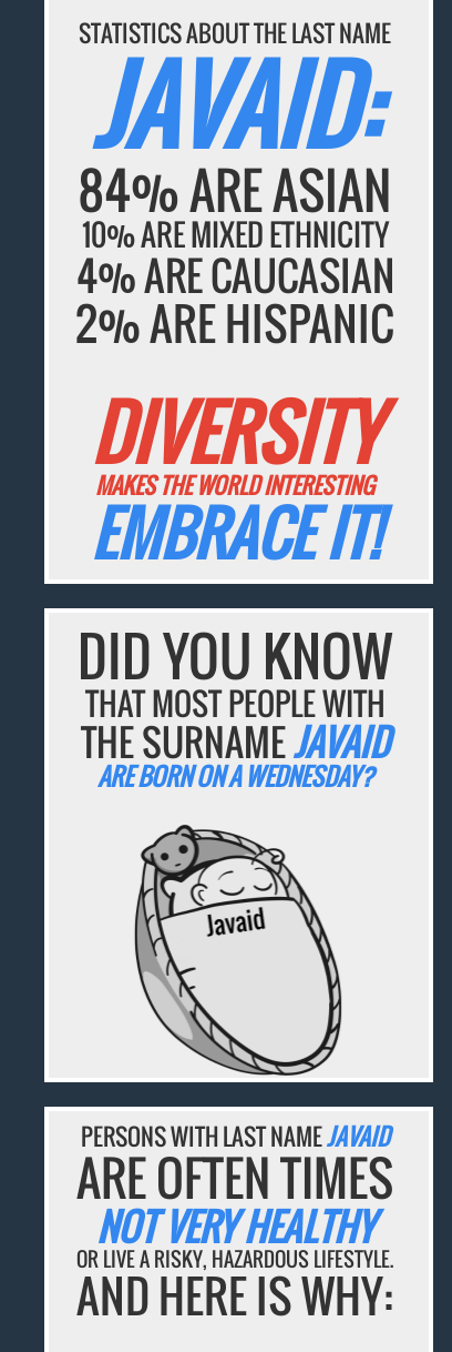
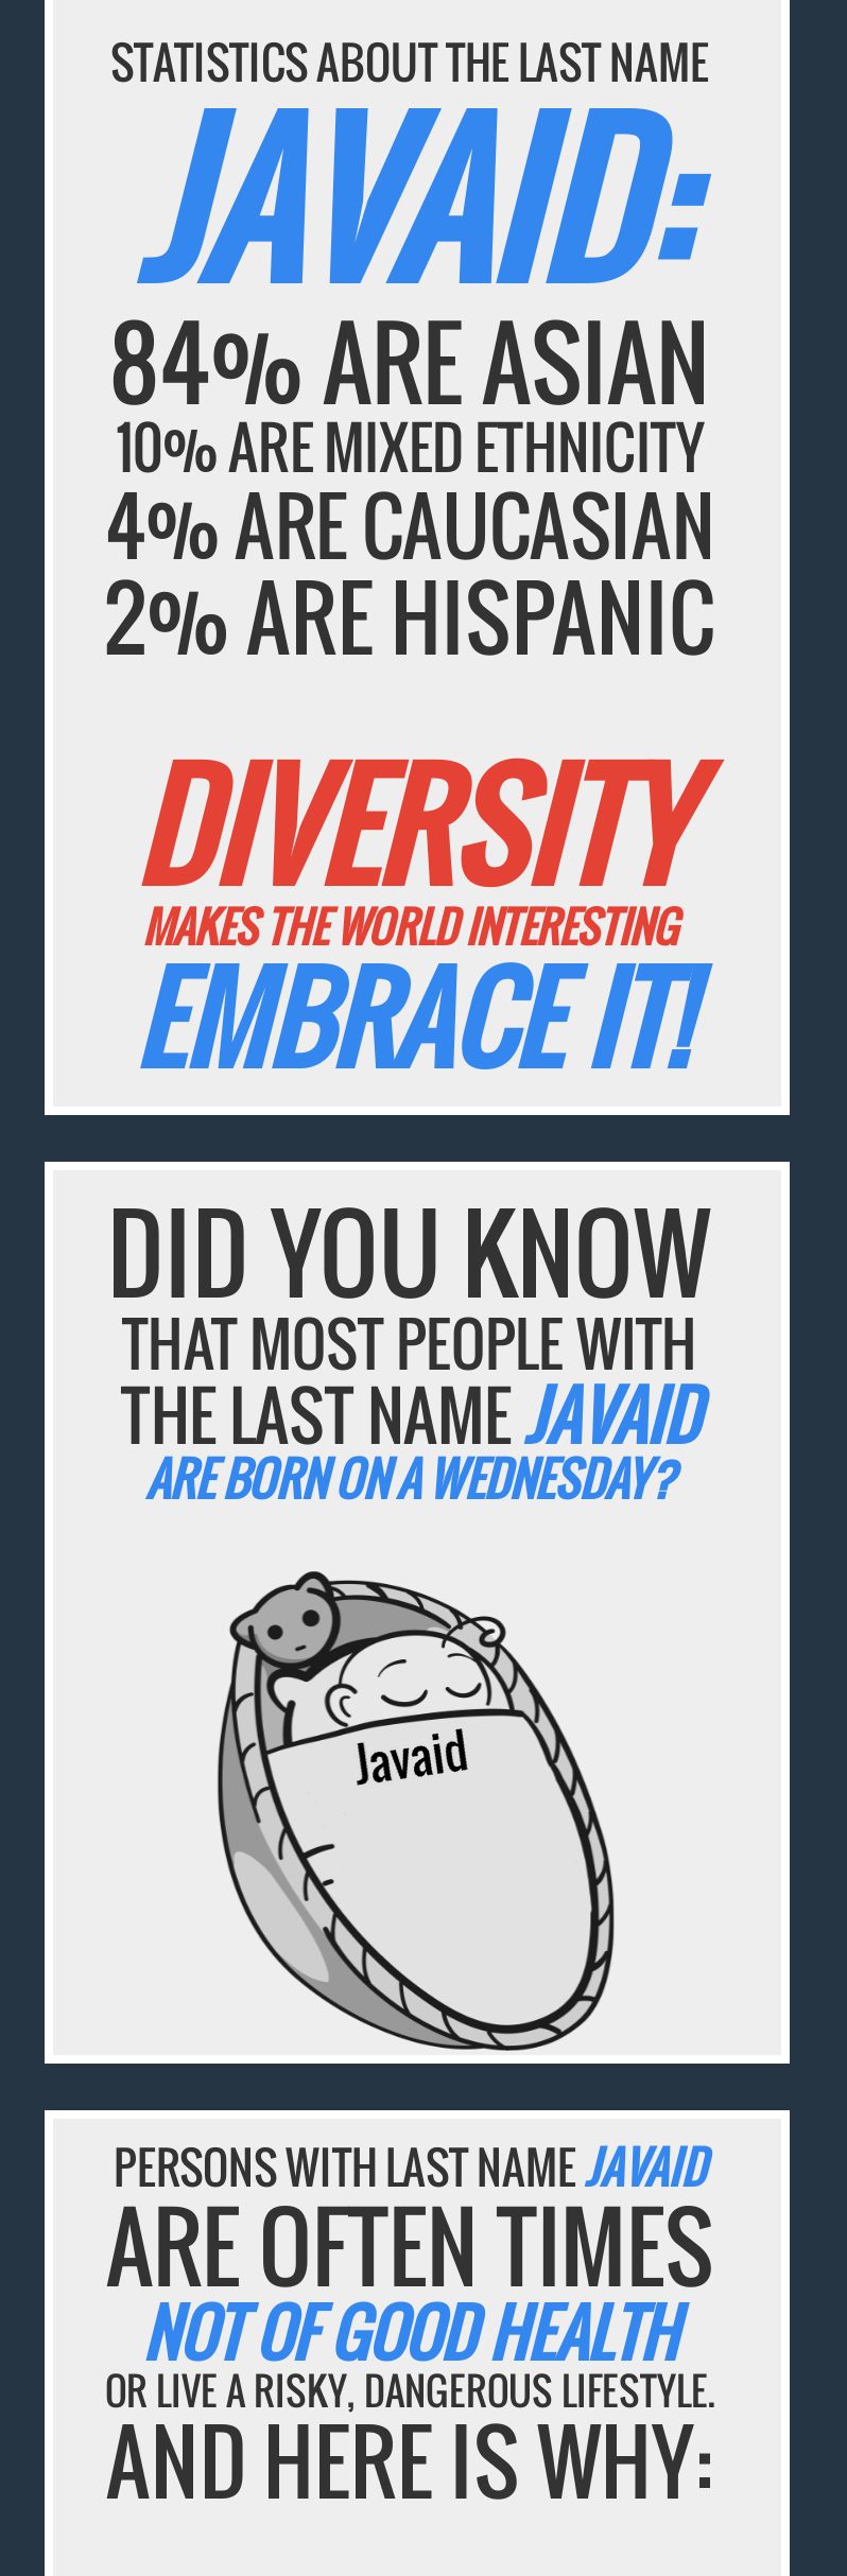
- THE SURNAMEJAVAID
+ THE LAST NAMEJAVAID

- NOT VERY HEALTHY
- OR LIVE A RISKY, HAZARDOUS LIFESTYLE.
+ NOT OF GOOD HEALTH
+ OR LIVE A RISKY, DANGEROUS LIFESTYLE.
